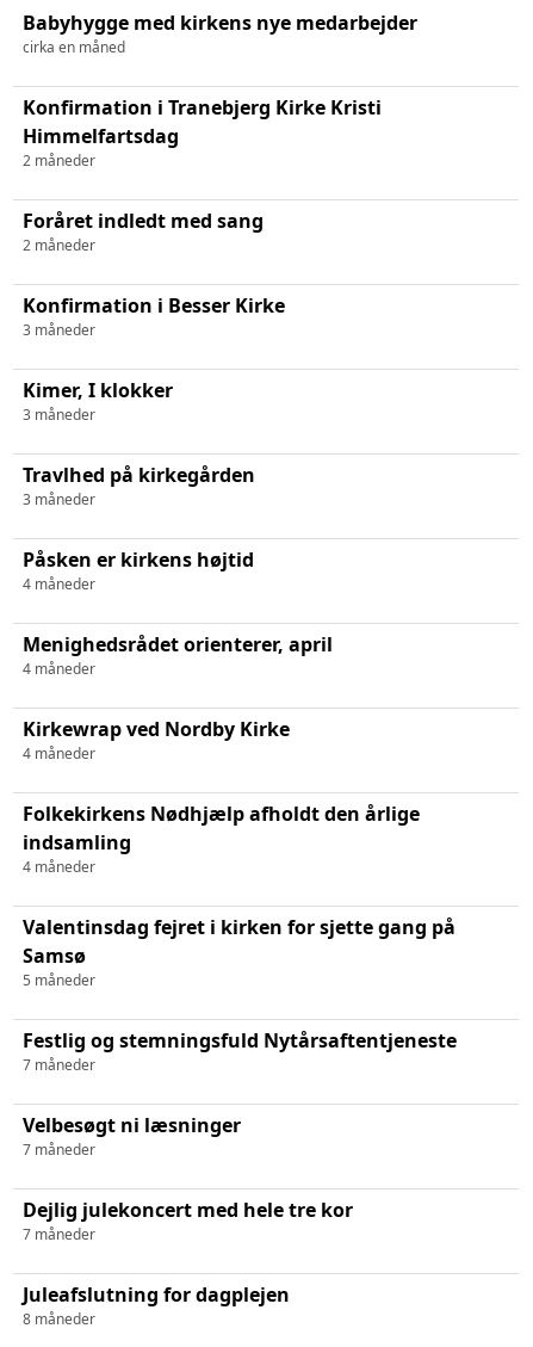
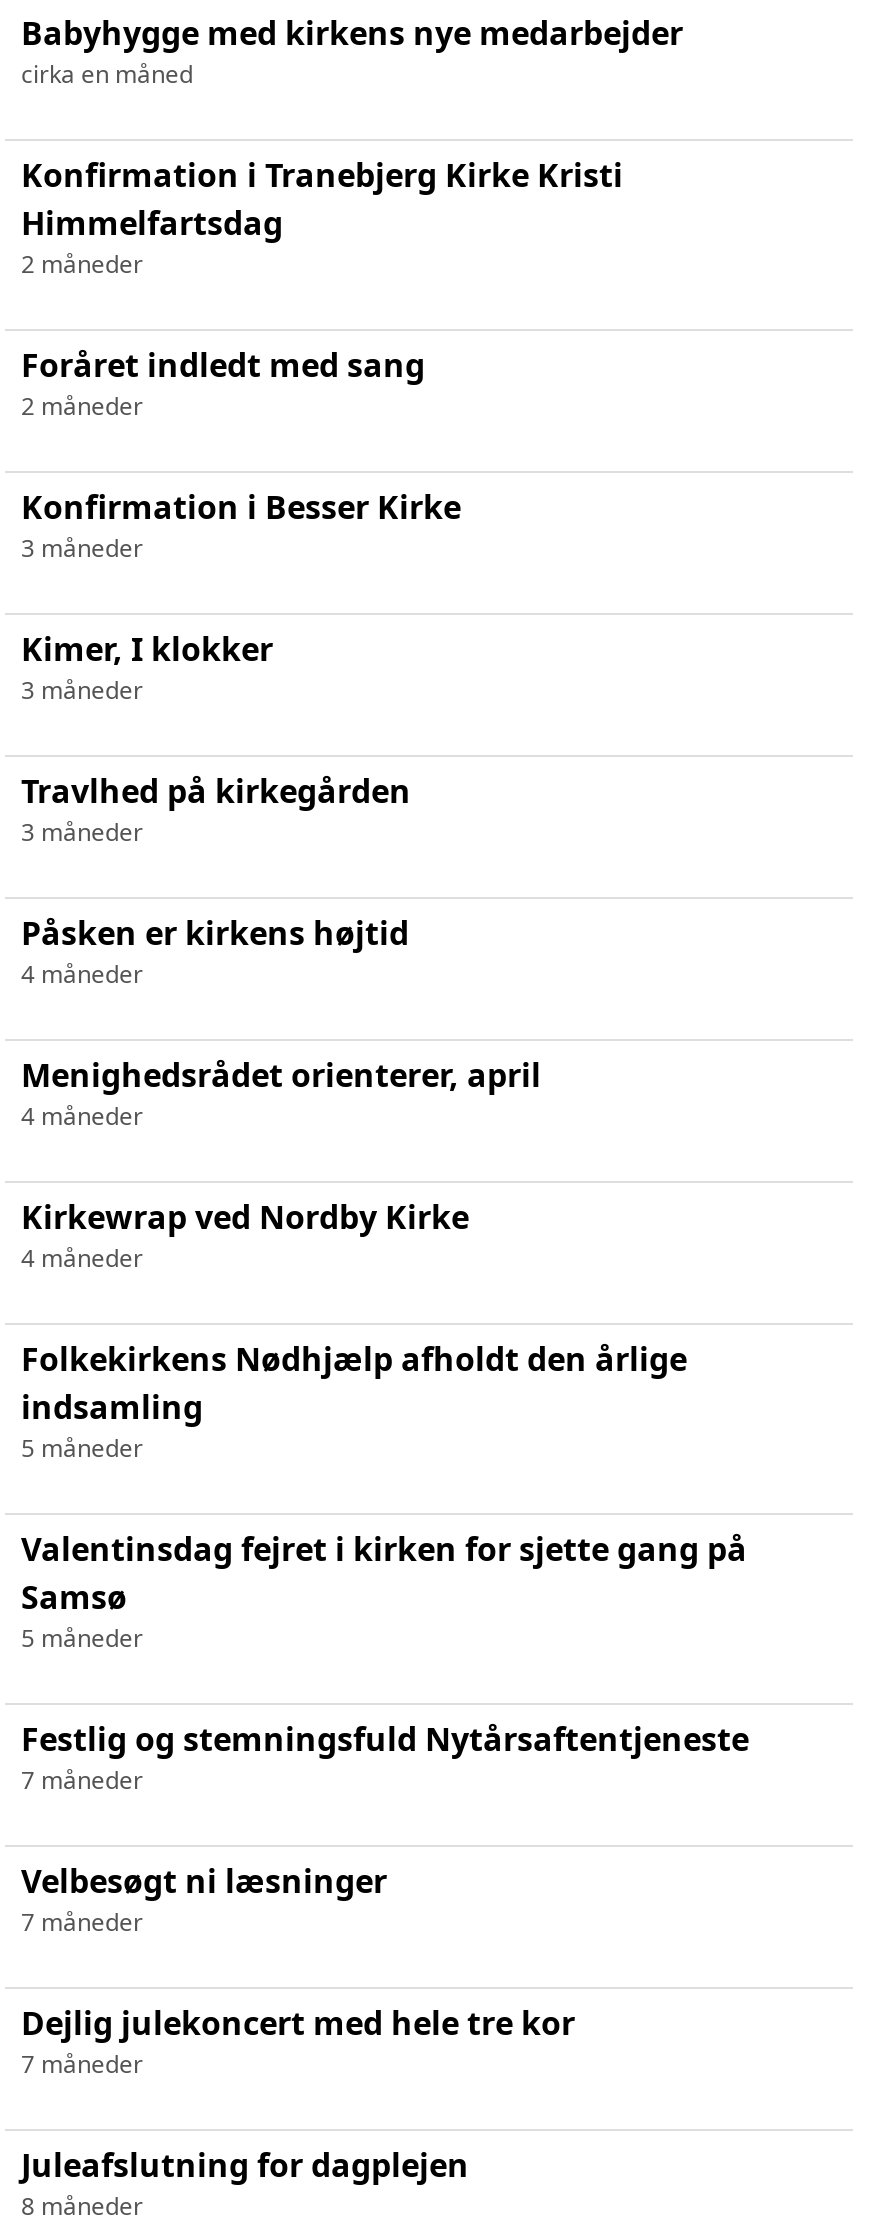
- 4 måneder
+ 5 måneder
